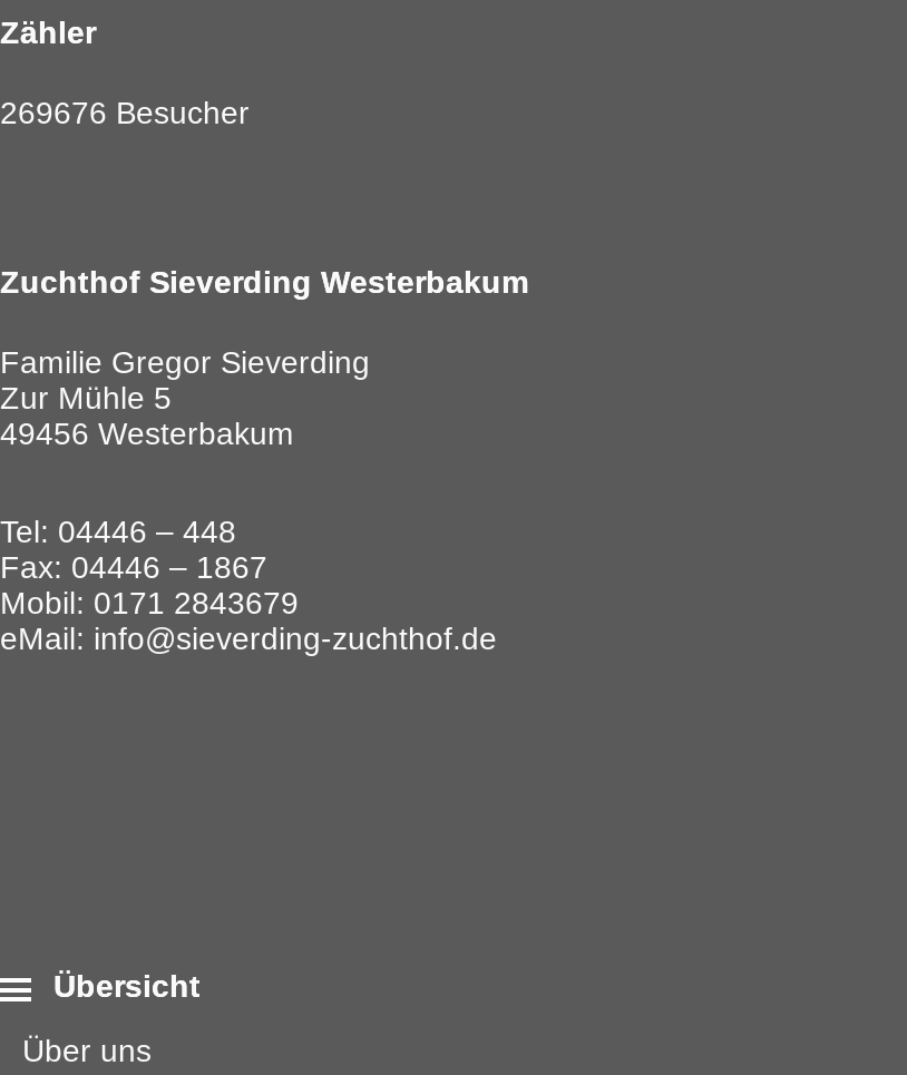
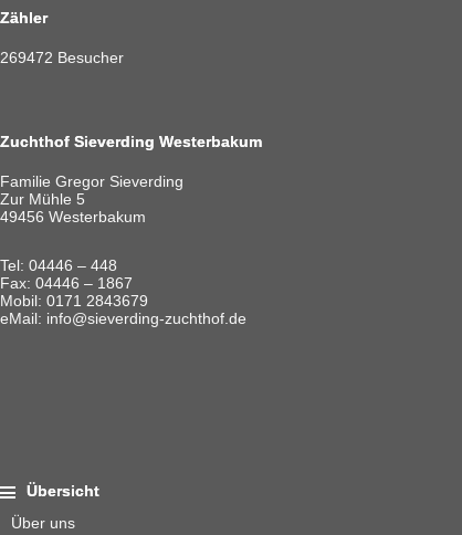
- 269676 Besucher
+ 269472 Besucher
